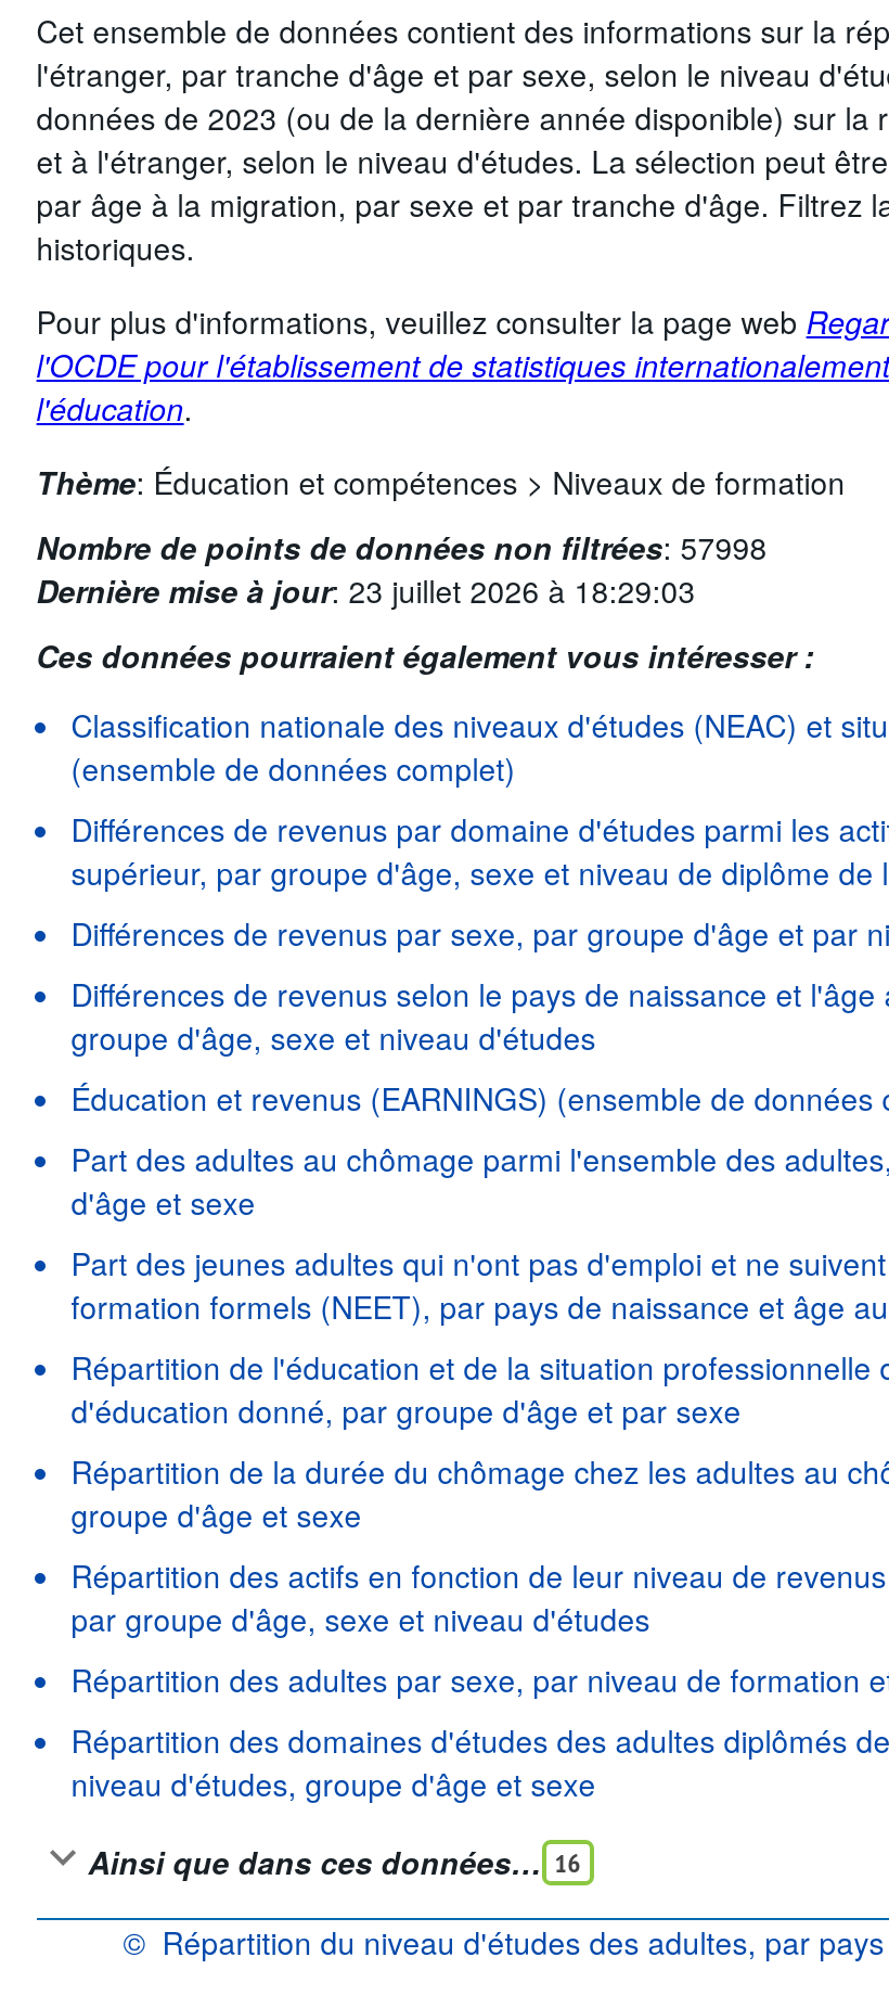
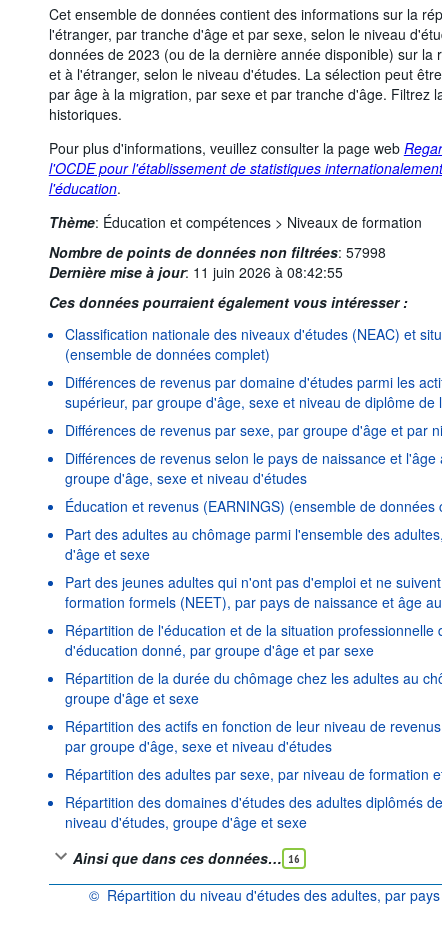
- Dernière mise à jour: 23 juillet 2026 à 18:29:03
+ Dernière mise à jour: 11 juin 2026 à 08:42:55
